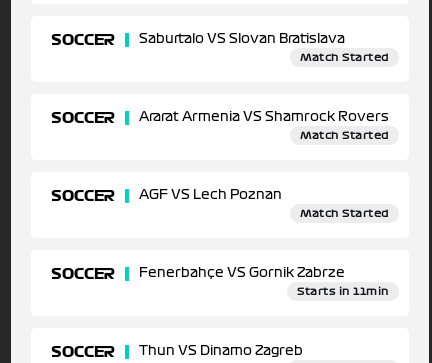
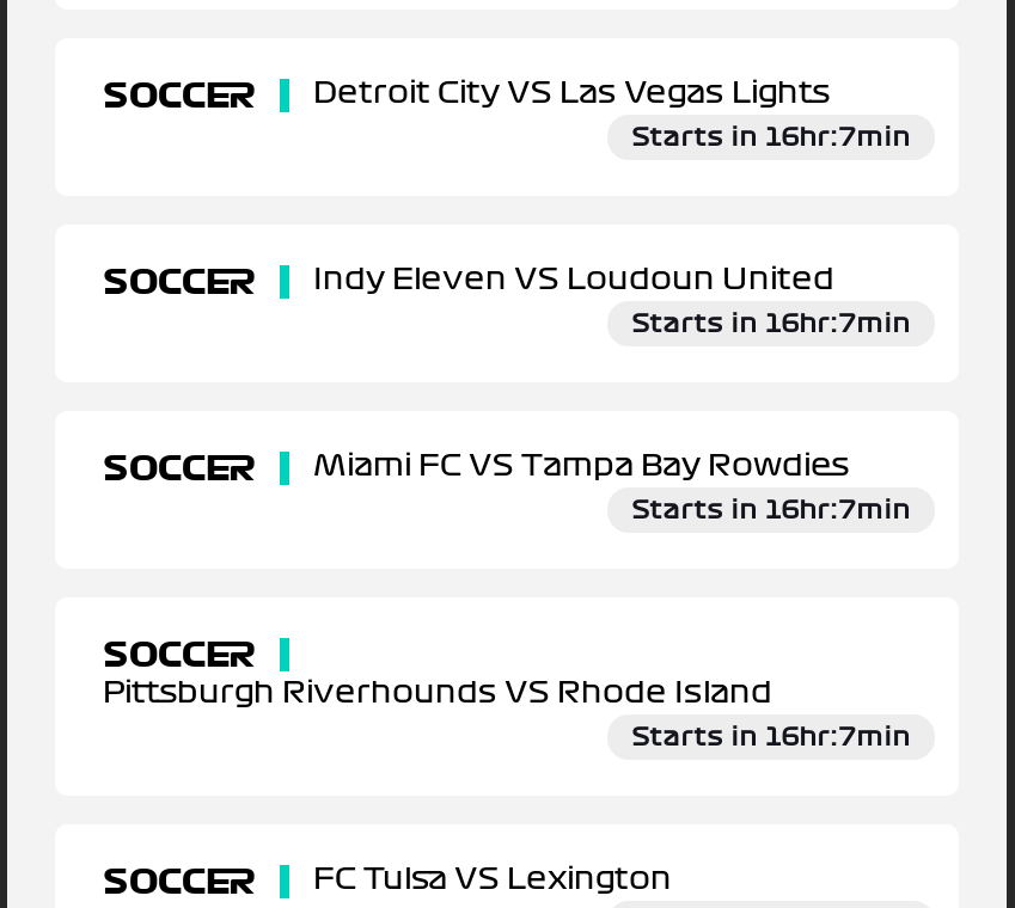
- Saburtalo VS Slovan Bratislava
+ Detroit City VS Las Vegas Lights

- Match Started
+ Starts in 16hr:7min

- Ararat Armenia VS Shamrock Rovers
+ Indy Eleven VS Loudoun United

- Match Started
+ Starts in 16hr:7min

- AGF VS Lech Poznan
+ Miami FC VS Tampa Bay Rowdies

- Match Started
+ Starts in 16hr:7min

- Fenerbahçe VS Gornik Zabrze
+ Pittsburgh Riverhounds VS Rhode Island

- Starts in 11min
+ Starts in 16hr:7min

- Thun VS Dinamo Zagreb
+ FC Tulsa VS Lexington
